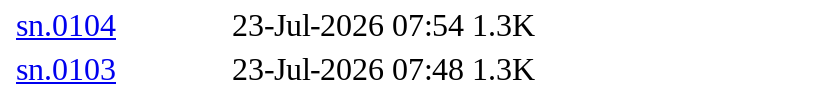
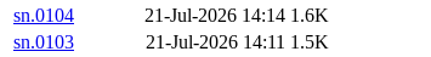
- 23-Jul-2026 07:54 1.3K
+ 21-Jul-2026 14:14 1.6K

- 23-Jul-2026 07:48 1.3K
+ 21-Jul-2026 14:11 1.5K
